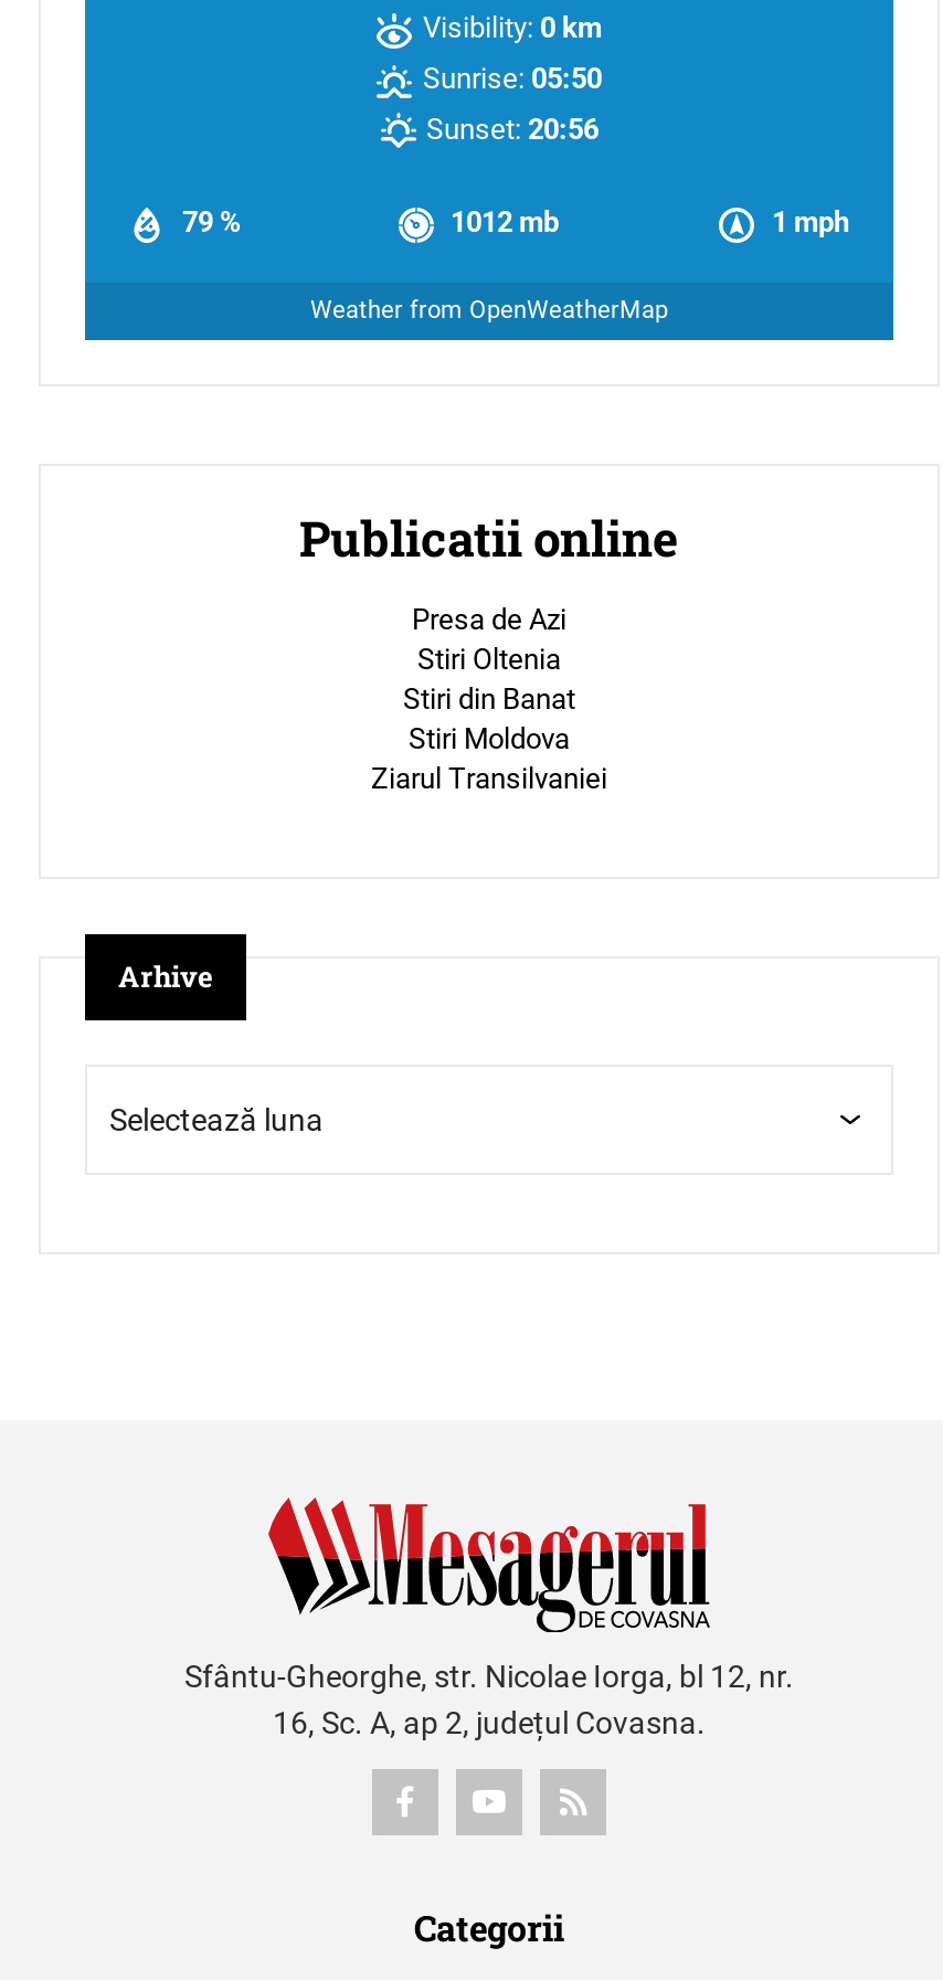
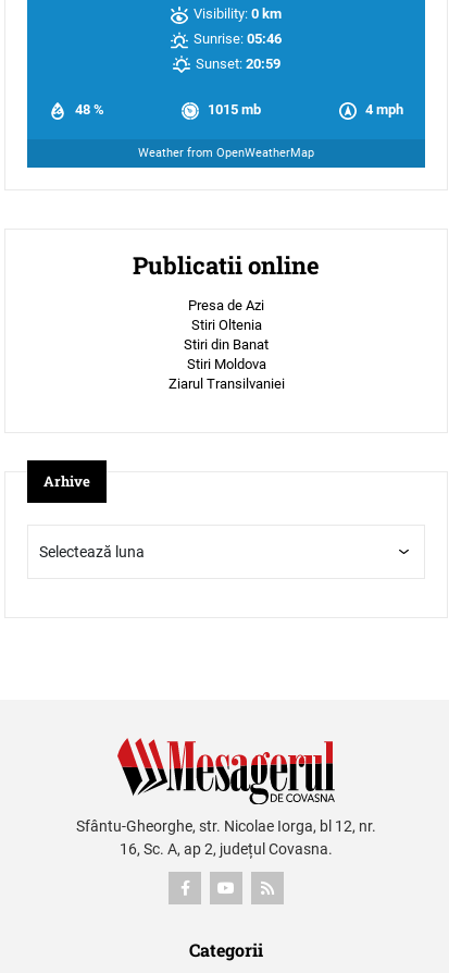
- Sunrise: 05:50
+ Sunrise: 05:46

- Sunset: 20:56
+ Sunset: 20:59

- 79 %
+ 48 %

- 1012 mb
+ 1015 mb

- 1 mph
+ 4 mph
